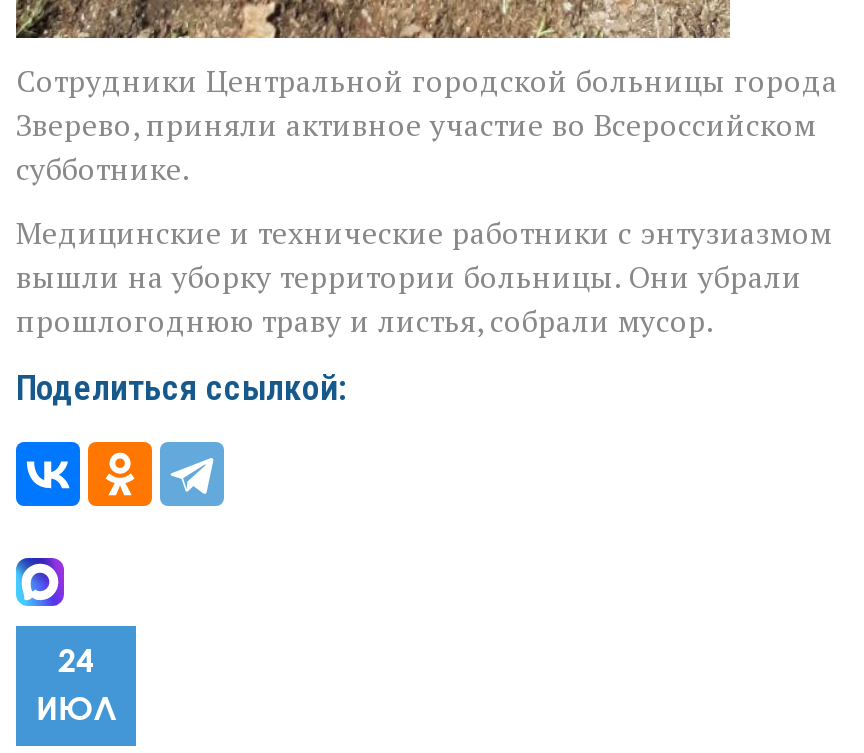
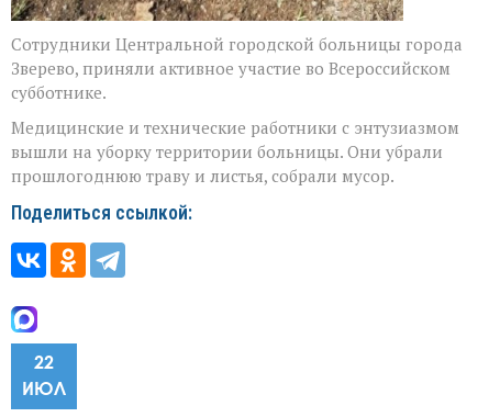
- 24
+ 22
